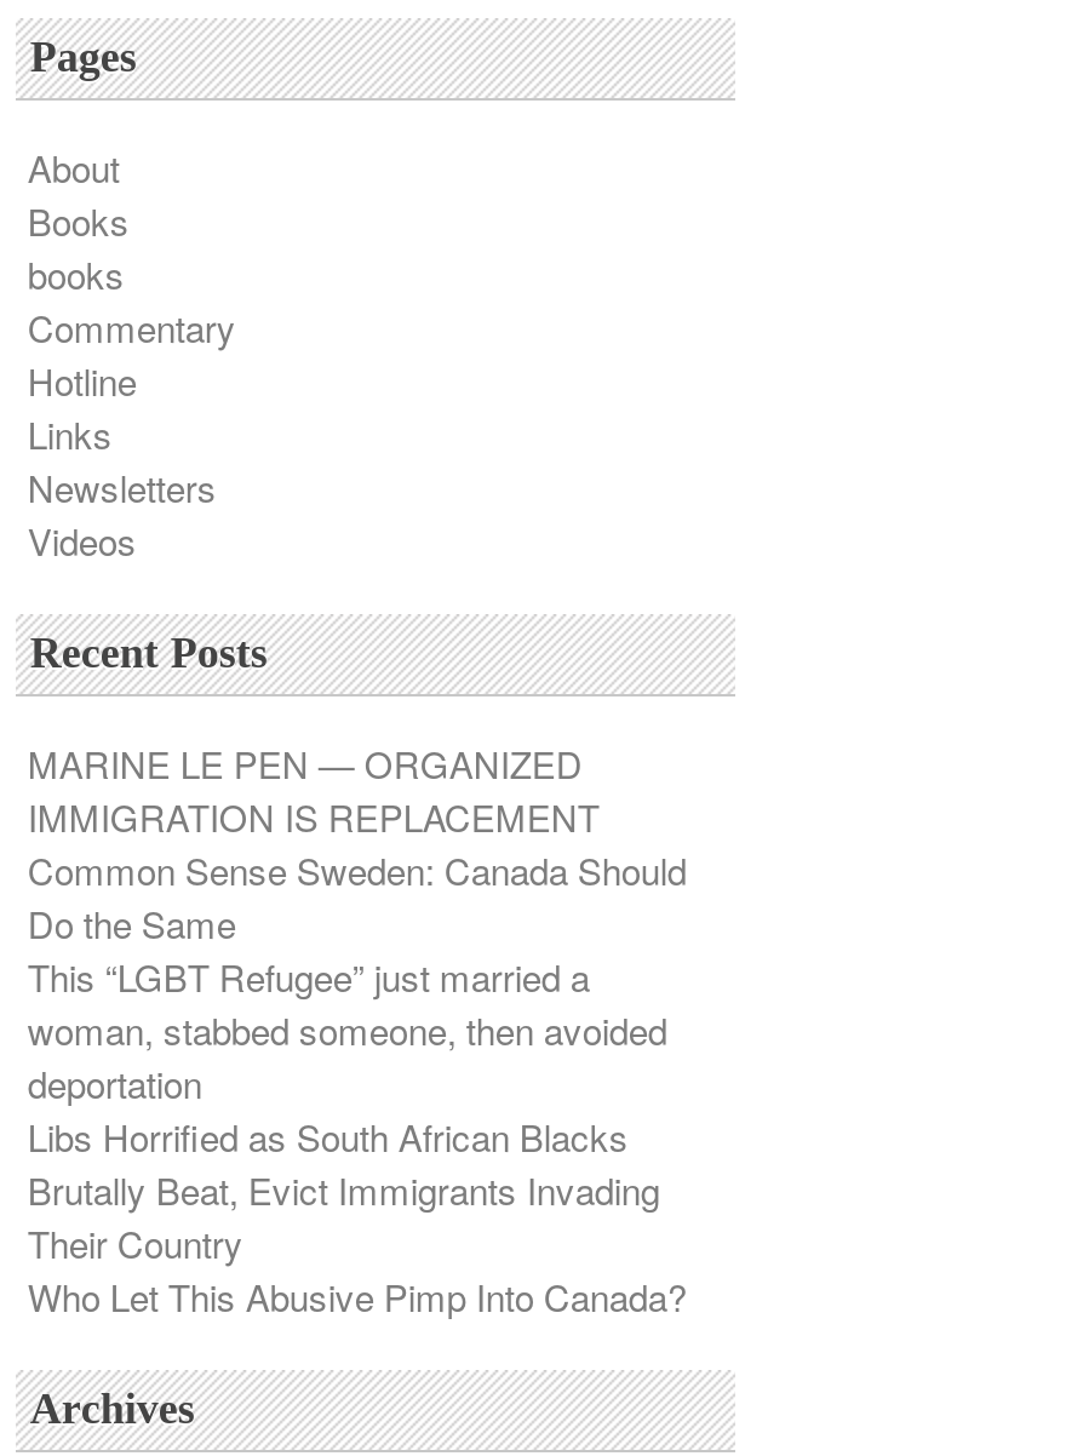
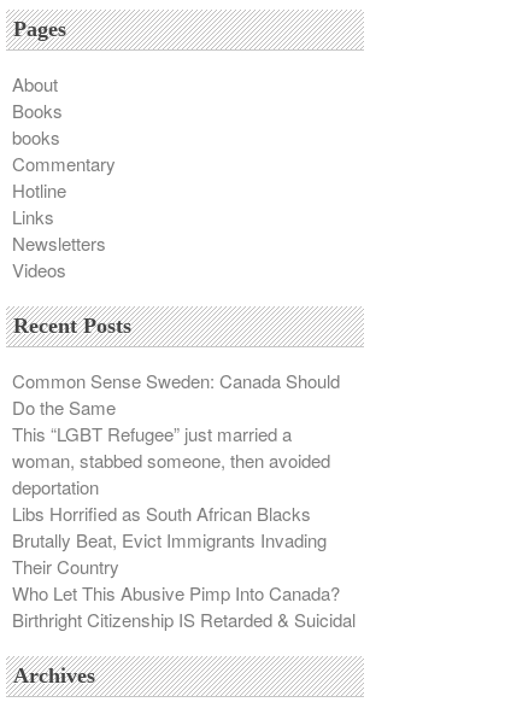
- MARINE LE PEN — ORGANIZED
- IMMIGRATION IS REPLACEMENT

moved up: Common Sense Sweden: Canada Should | Do the Same | This “LGBT Refugee” just married a | ... | Their Country | Who Let This Abusive Pimp Into Canada?

+ Birthright Citizenship IS Retarded & Suicidal
